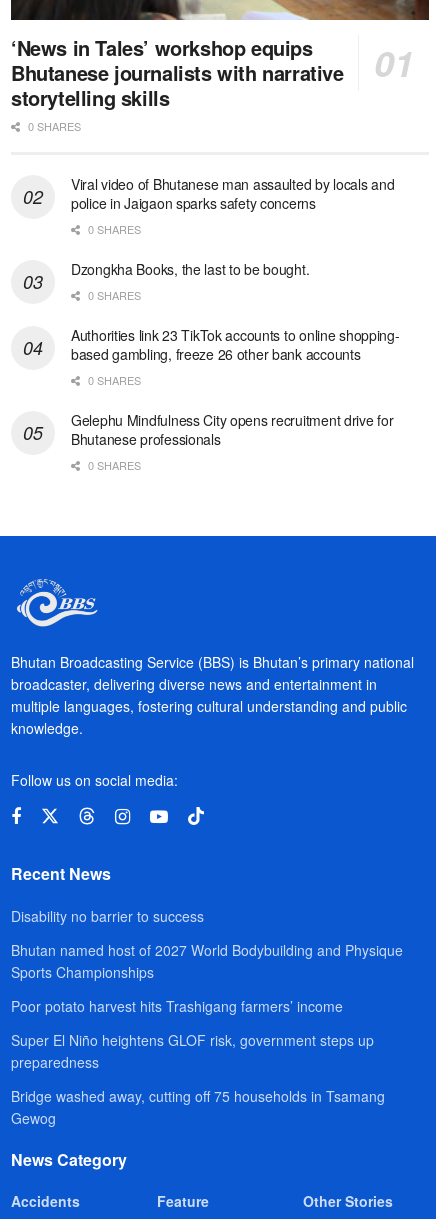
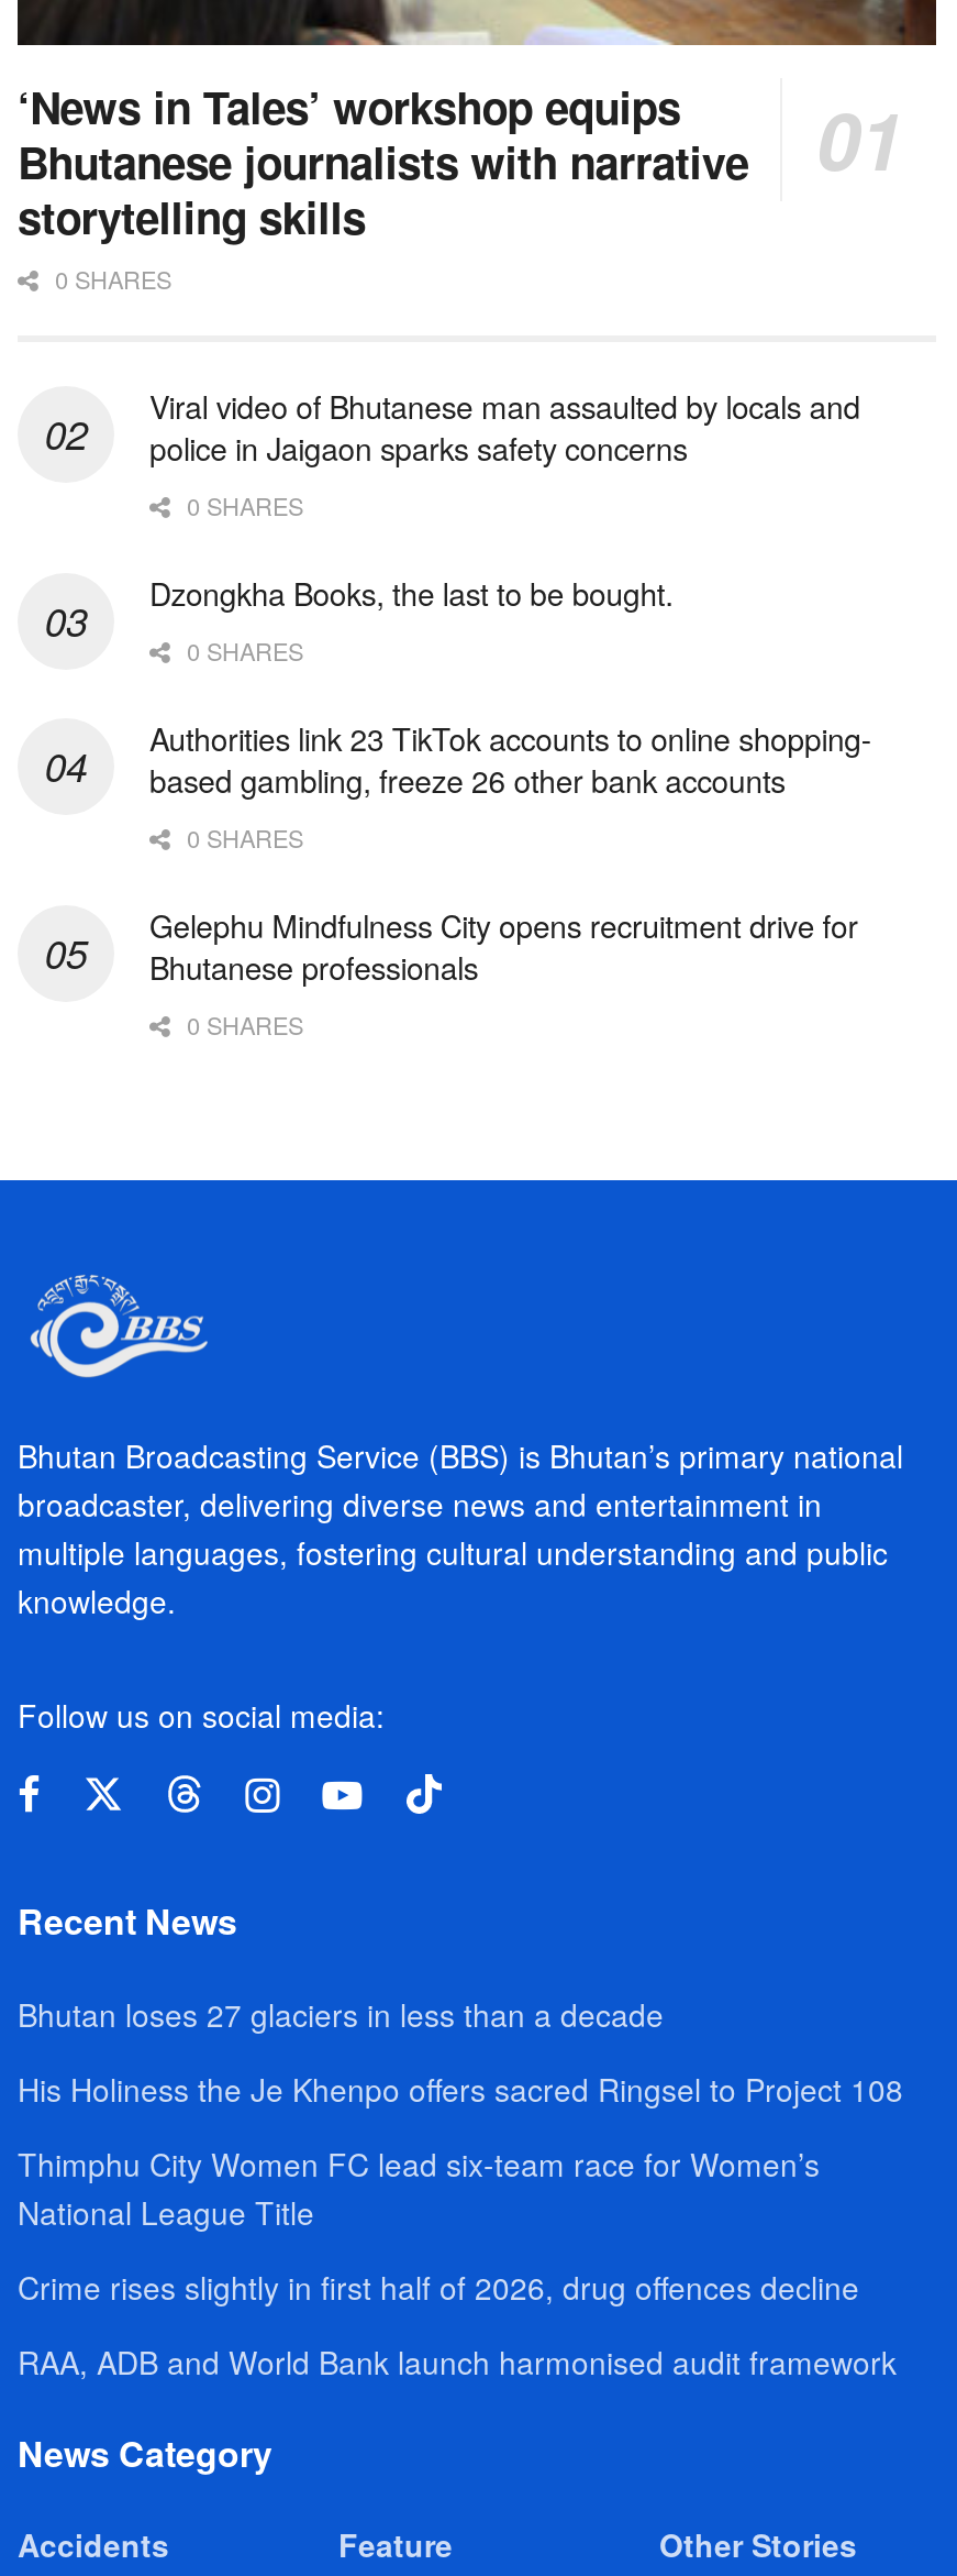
- Disability no barrier to success
+ Bhutan loses 27 glaciers in less than a decade

- Bhutan named host of 2027 World Bodybuilding and Physique
- Sports Championships
+ His Holiness the Je Khenpo offers sacred Ringsel to Project 108

- Poor potato harvest hits Trashigang farmers’ income
+ Thimphu City Women FC lead six-team race for Women’s
+ National League Title

- Super El Niño heightens GLOF risk, government steps up
- preparedness
+ Crime rises slightly in first half of 2026, drug offences decline

- Bridge washed away, cutting off 75 households in Tsamang
- Gewog
+ RAA, ADB and World Bank launch harmonised audit framework
